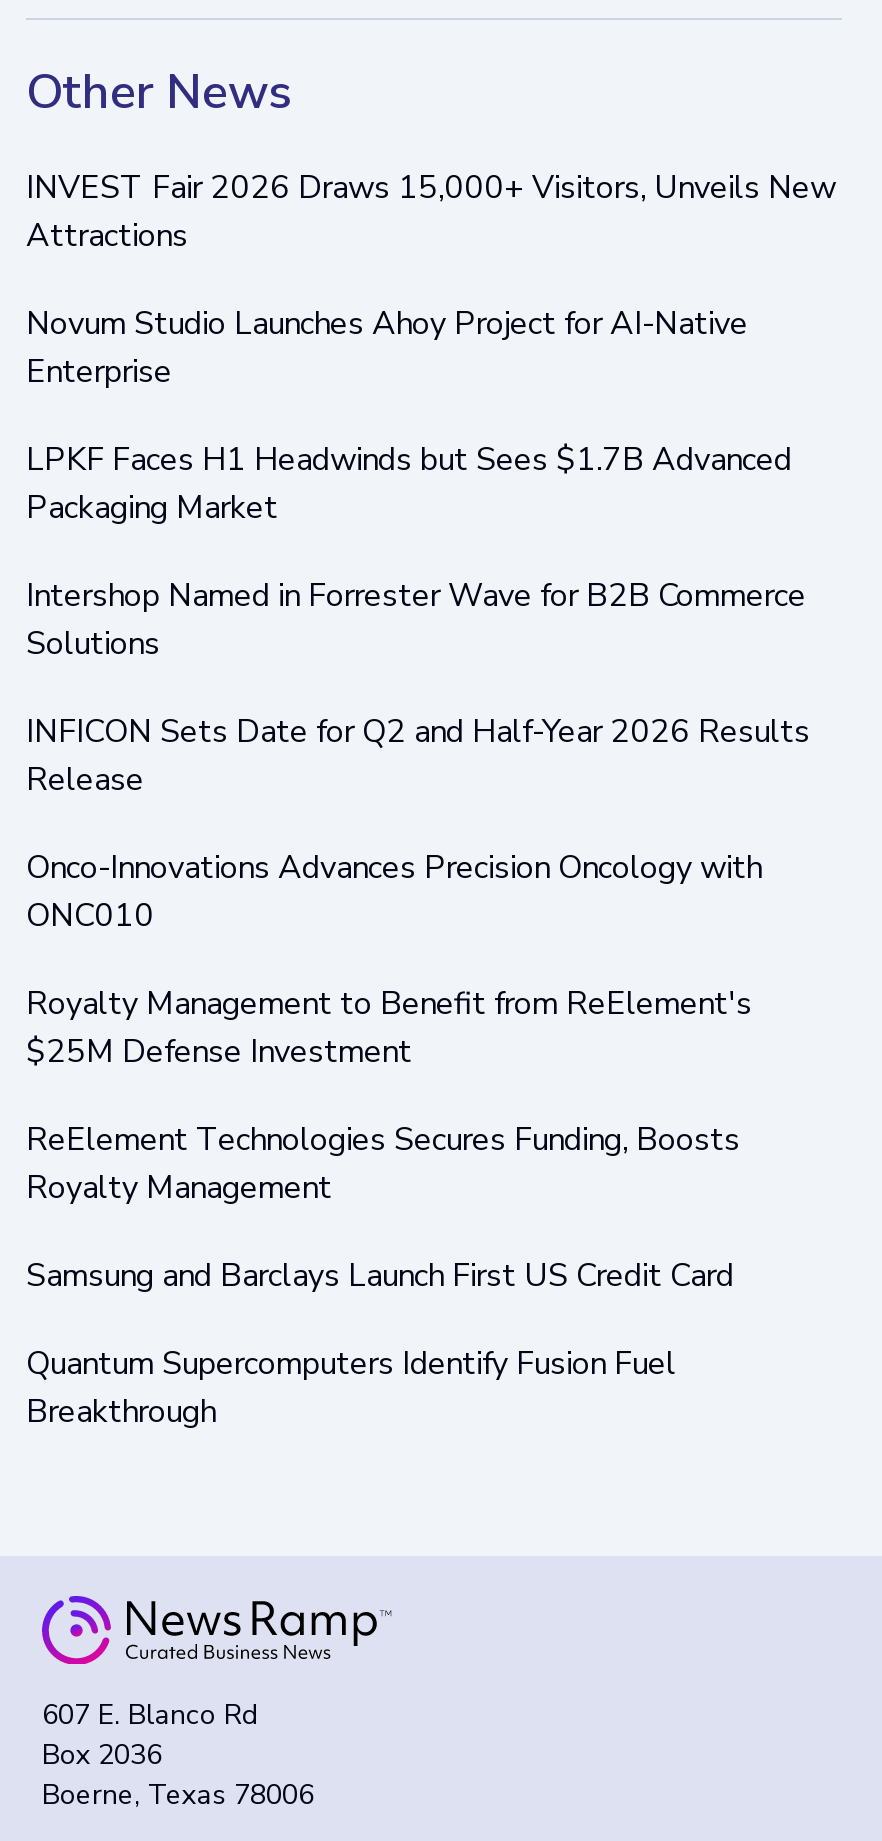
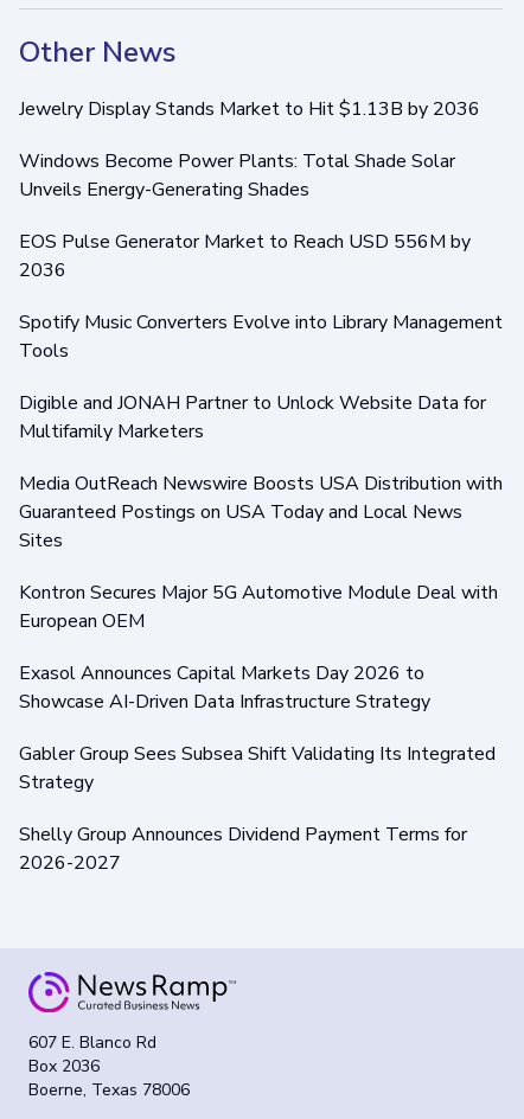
- INVEST Fair 2026 Draws 15,000+ Visitors, Unveils New
- Attractions
+ Jewelry Display Stands Market to Hit $1.13B by 2036

- Novum Studio Launches Ahoy Project for AI-Native
- Enterprise
+ Windows Become Power Plants: Total Shade Solar
+ Unveils Energy-Generating Shades

- LPKF Faces H1 Headwinds but Sees $1.7B Advanced
- Packaging Market
+ EOS Pulse Generator Market to Reach USD 556M by
+ 2036

- Intershop Named in Forrester Wave for B2B Commerce
- Solutions
+ Spotify Music Converters Evolve into Library Management
+ Tools

- INFICON Sets Date for Q2 and Half-Year 2026 Results
- Release
+ Digible and JONAH Partner to Unlock Website Data for
+ Multifamily Marketers

- Onco-Innovations Advances Precision Oncology with
- ONC010
+ Media OutReach Newswire Boosts USA Distribution with
+ Guaranteed Postings on USA Today and Local News
+ Sites

- Royalty Management to Benefit from ReElement's
- $25M Defense Investment
+ Kontron Secures Major 5G Automotive Module Deal with
+ European OEM

- ReElement Technologies Secures Funding, Boosts
- Royalty Management
+ Exasol Announces Capital Markets Day 2026 to
+ Showcase AI-Driven Data Infrastructure Strategy

- Samsung and Barclays Launch First US Credit Card
+ Gabler Group Sees Subsea Shift Validating Its Integrated
+ Strategy

- Quantum Supercomputers Identify Fusion Fuel
- Breakthrough
+ Shelly Group Announces Dividend Payment Terms for
+ 2026-2027
